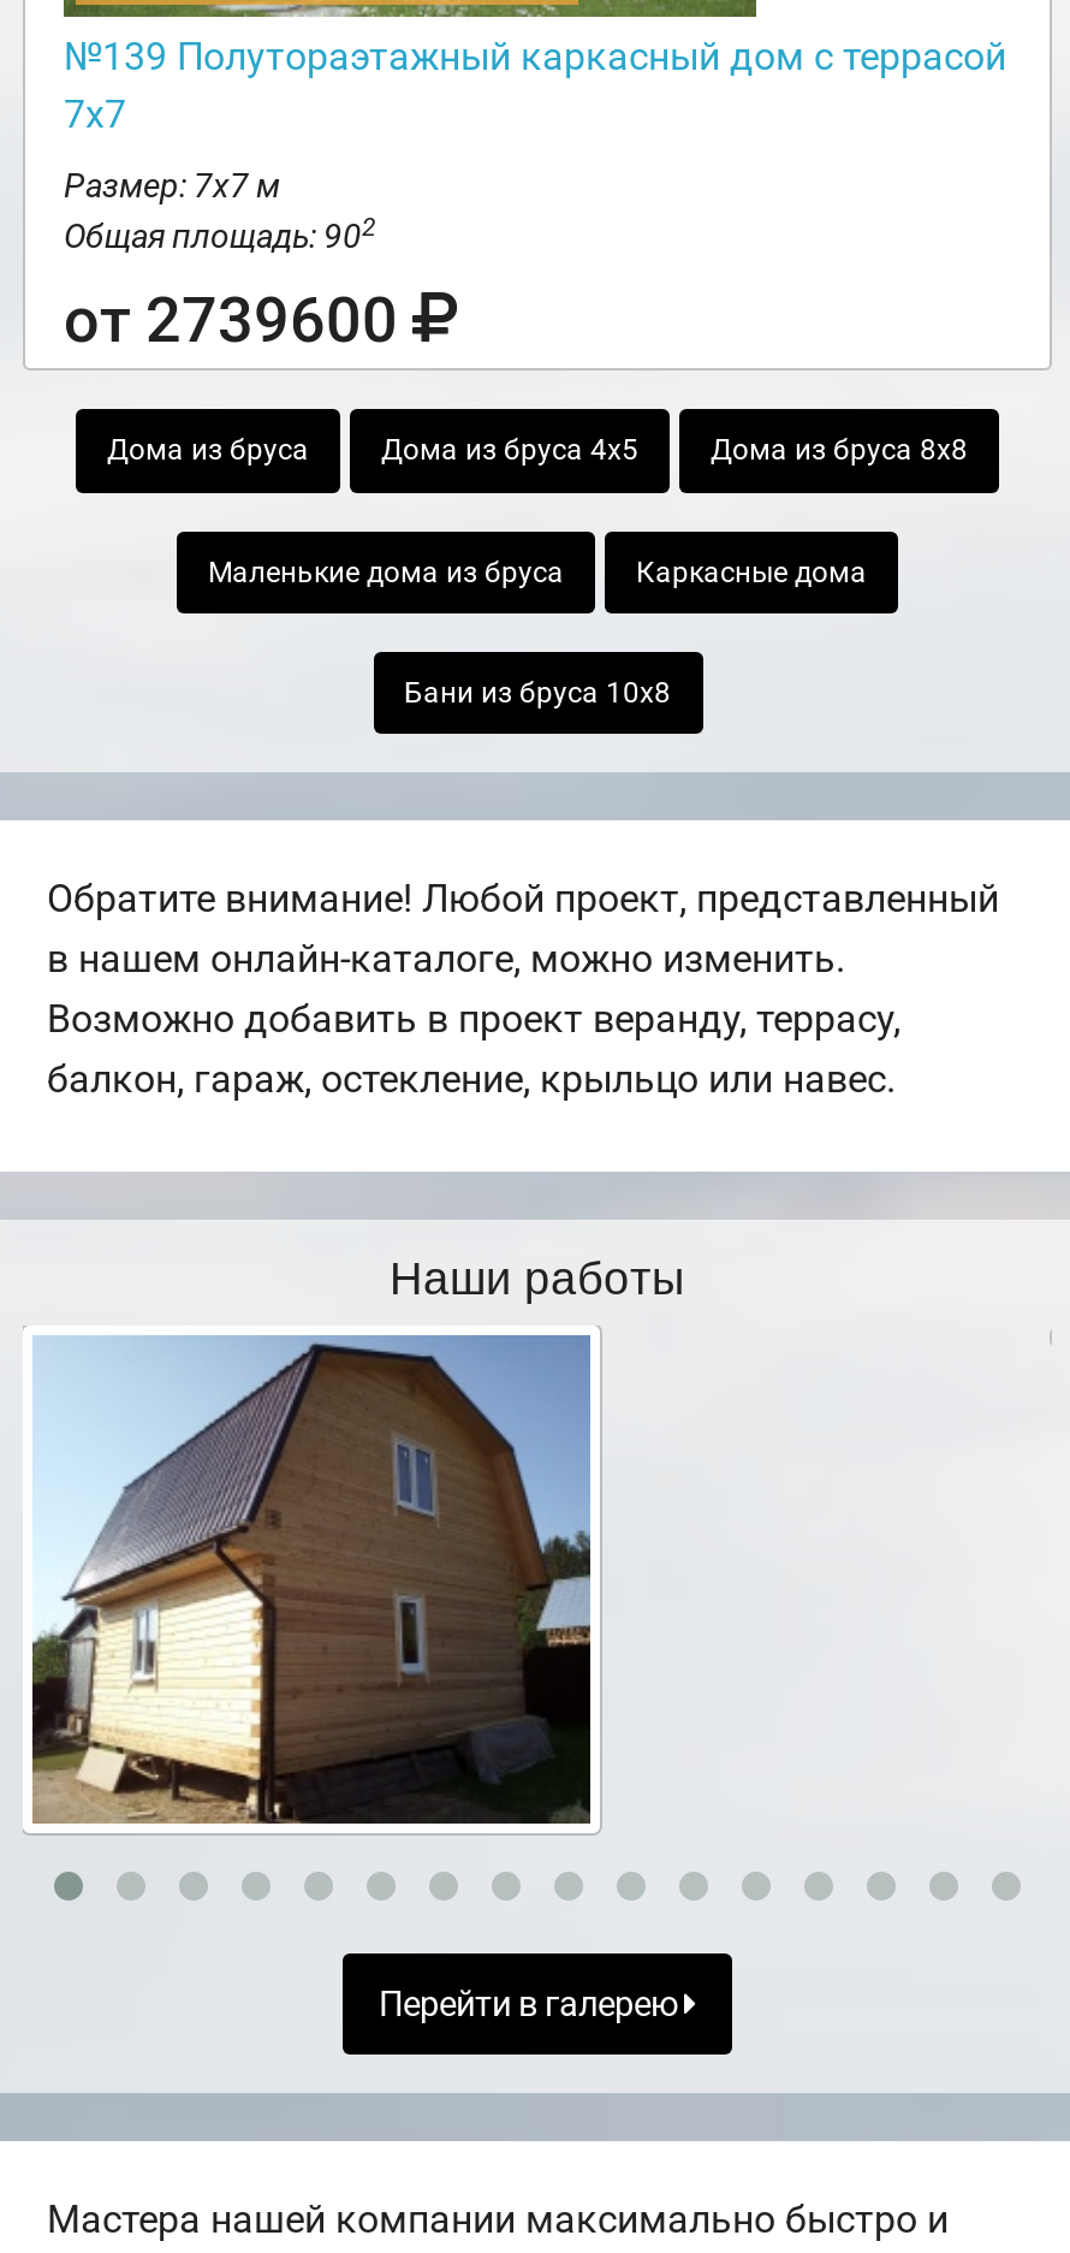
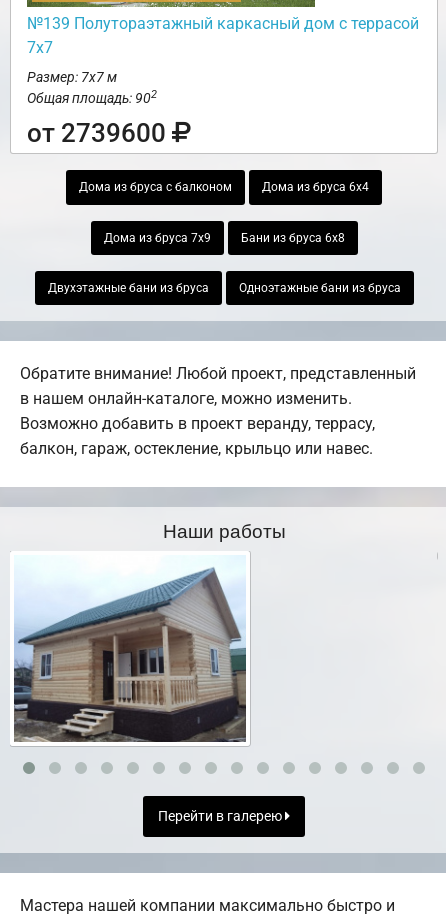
- Дома из бруса
- Дома из бруса 4х5
- Дома из бруса 8х8
+ Дома из бруса с балконом
+ Дома из бруса 6х4

- Маленькие дома из бруса
- Каркасные дома
+ Дома из бруса 7х9
+ Бани из бруса 6х8

- Бани из бруса 10х8
+ Двухэтажные бани из бруса
+ Одноэтажные бани из бруса

- [image]
+ [image]
